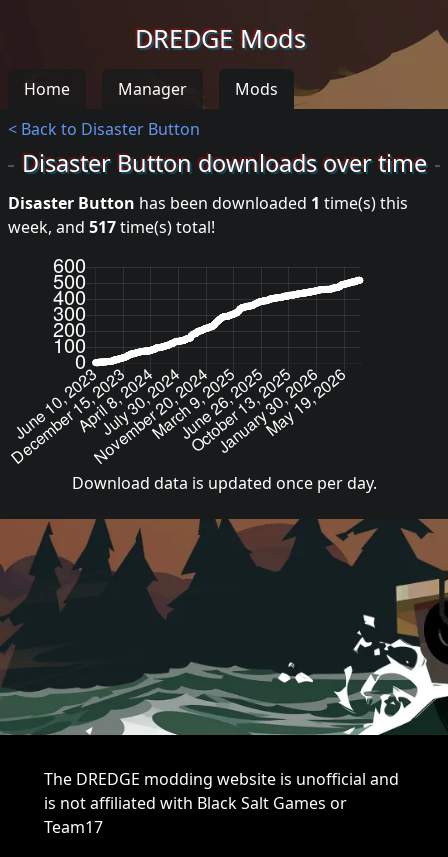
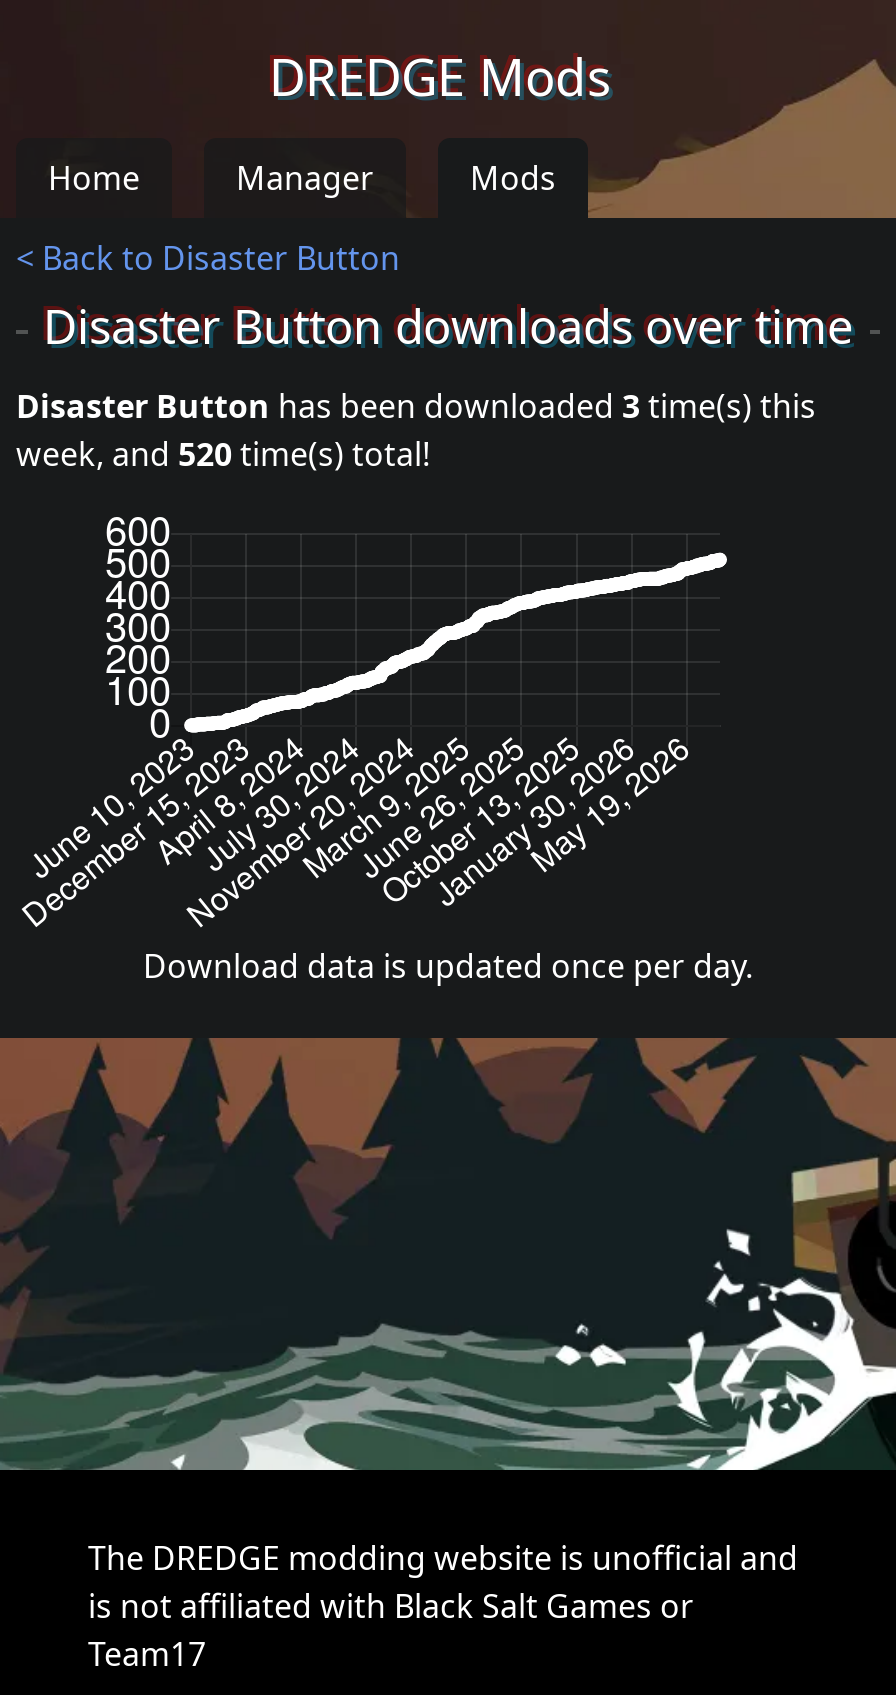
- Disaster Button has been downloaded 1 time(s) this
+ Disaster Button has been downloaded 3 time(s) this

- week, and 517 time(s) total!
+ week, and 520 time(s) total!
